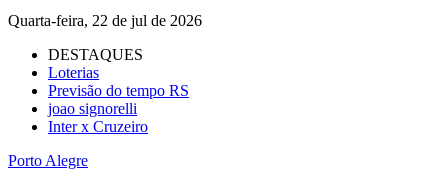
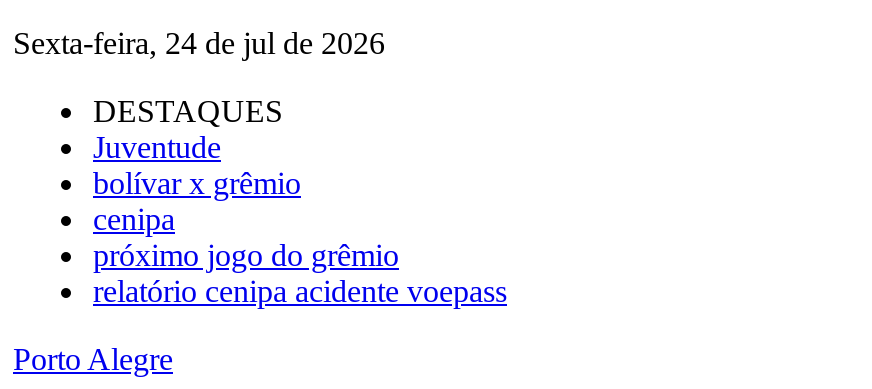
- Quarta-feira, 22 de jul de 2026
+ Sexta-feira, 24 de jul de 2026

- Loterias
- Previsão do tempo RS
- joao signorelli
- Inter x Cruzeiro
+ Juventude
+ bolívar x grêmio
+ cenipa
+ próximo jogo do grêmio
+ relatório cenipa acidente voepass
